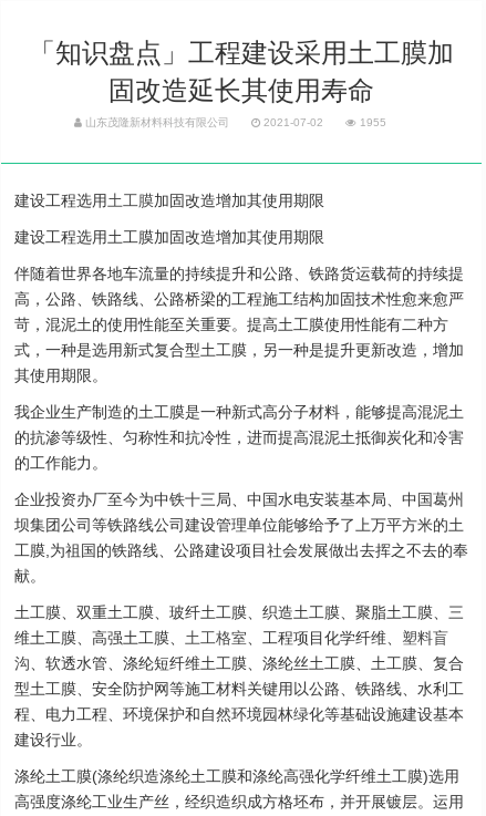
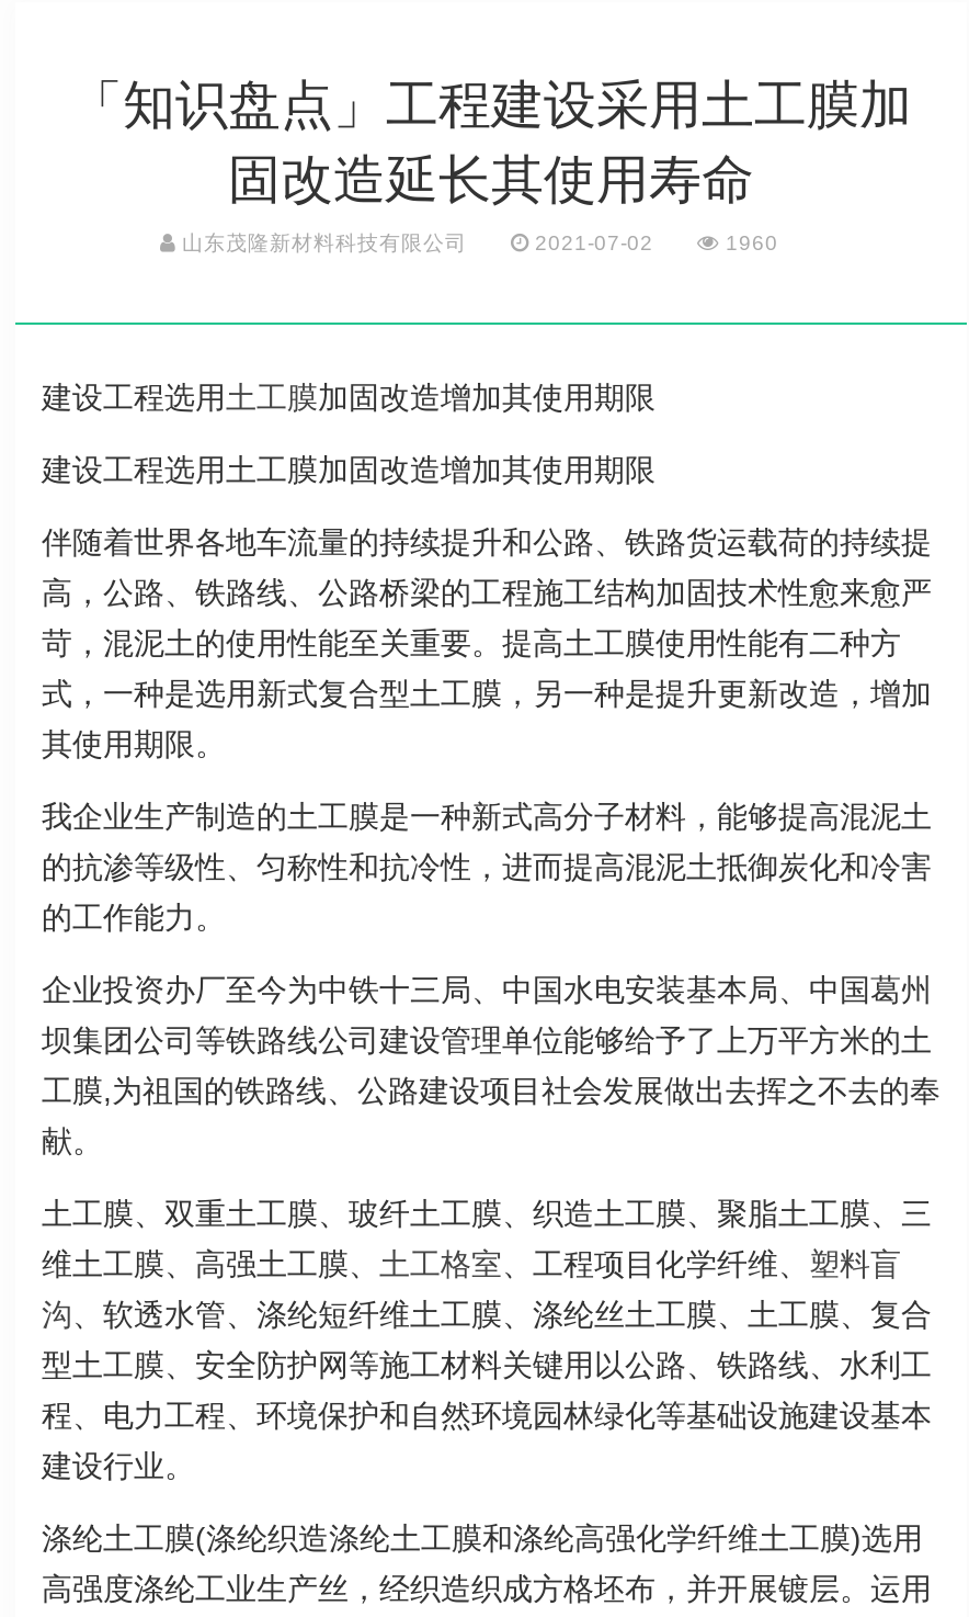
- 1955
+ 1960
